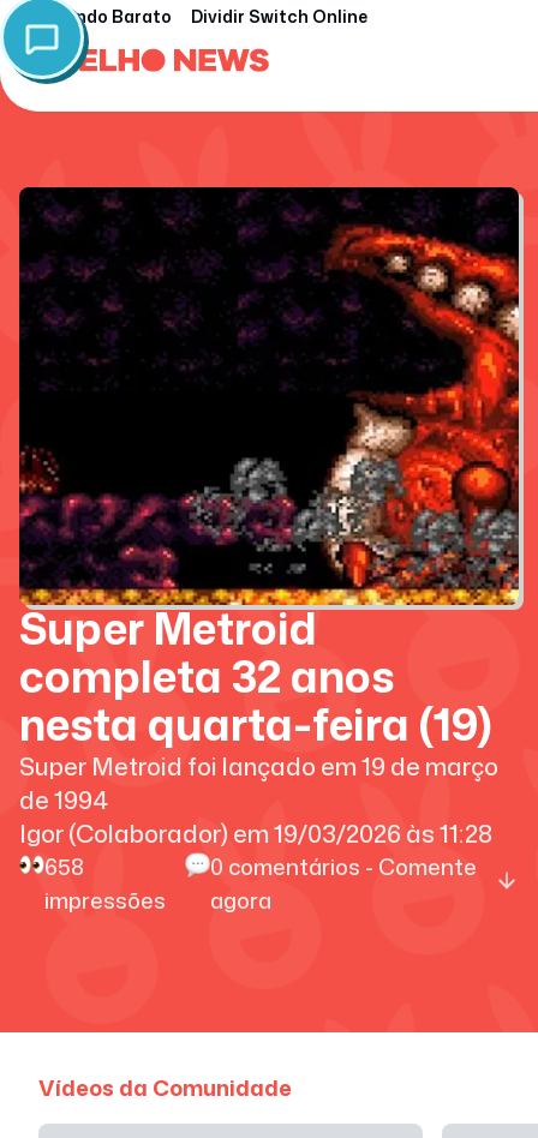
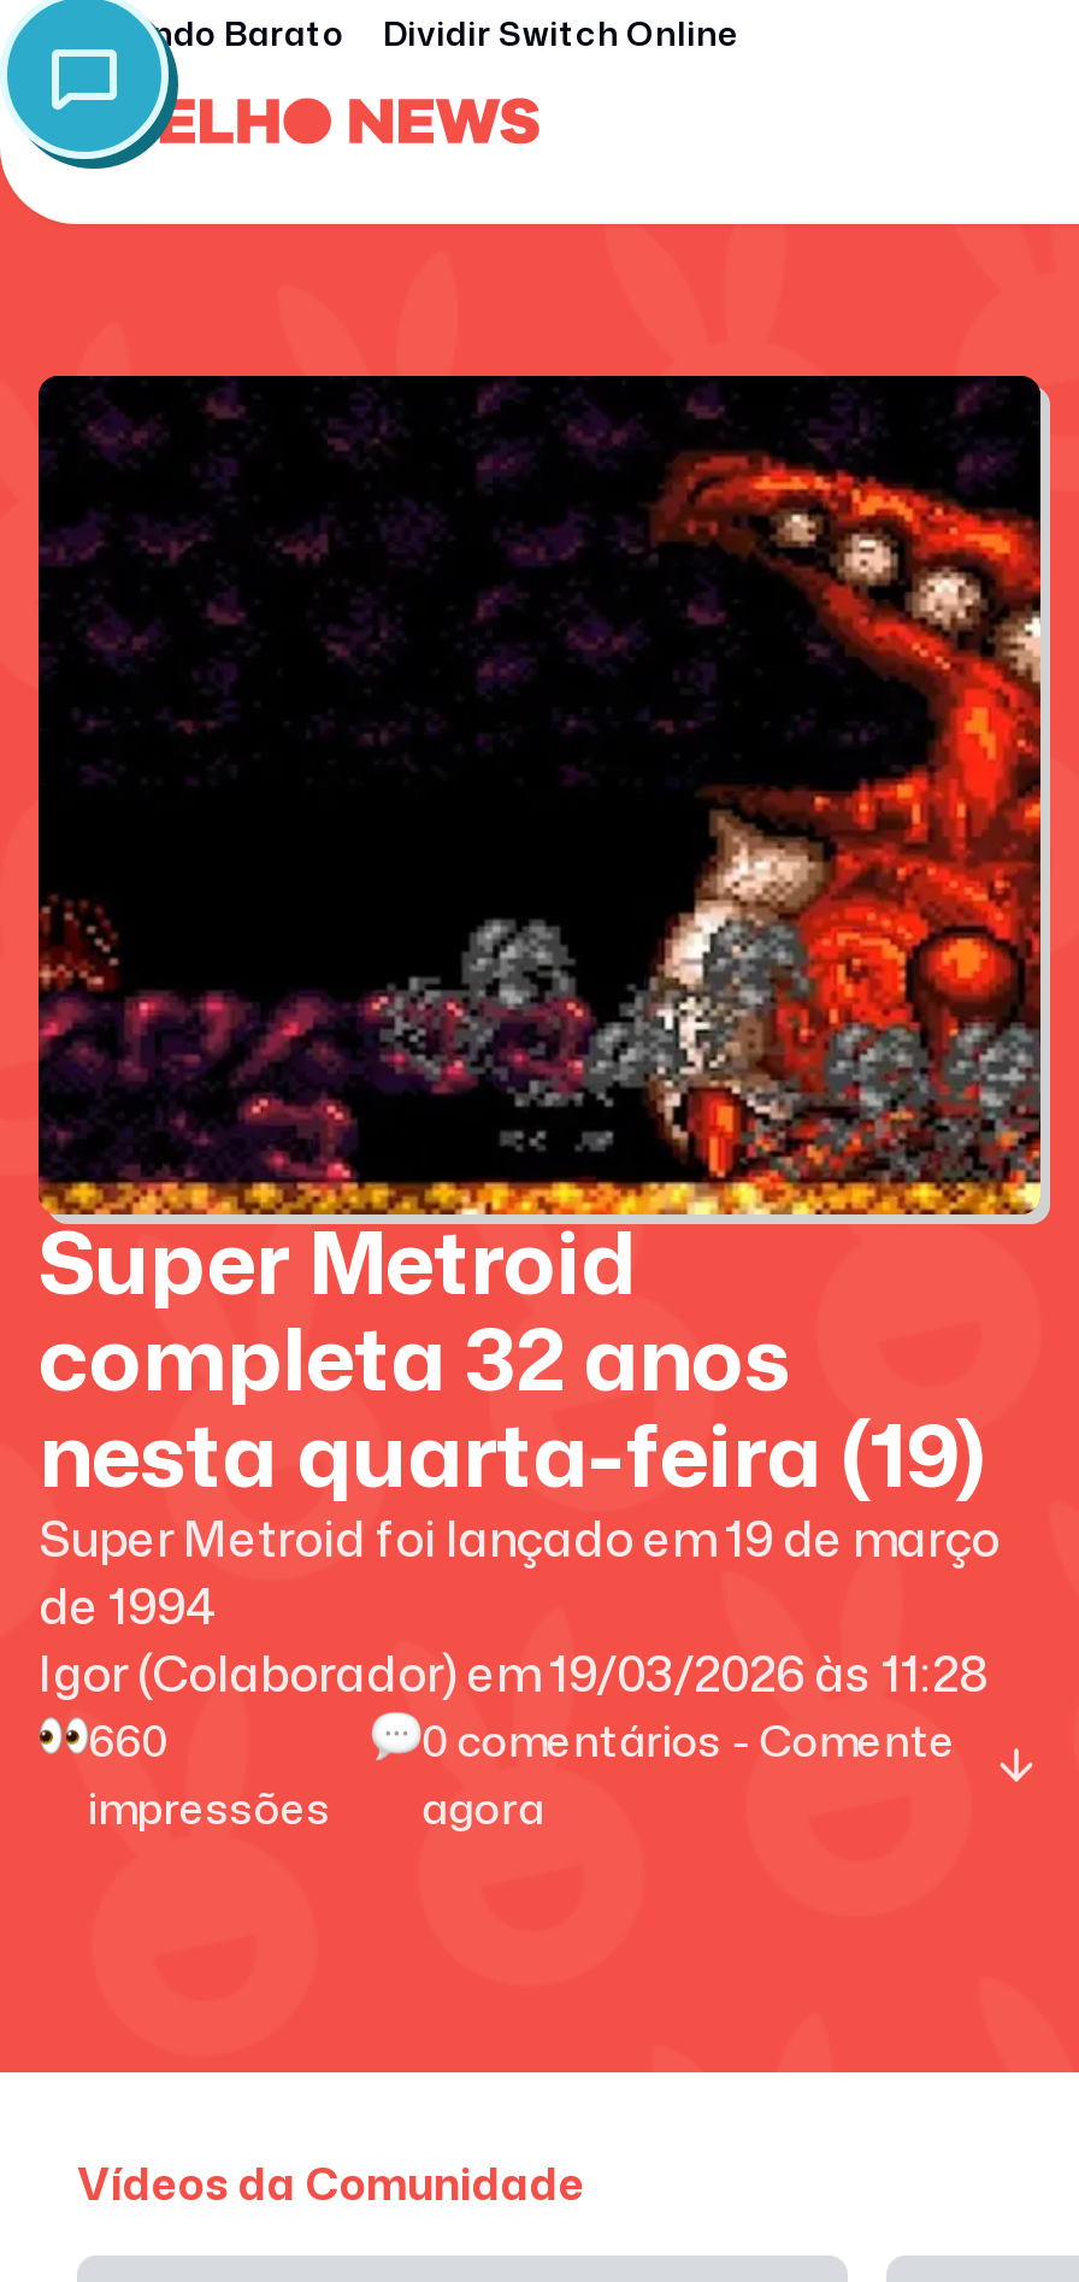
- 658
+ 660
